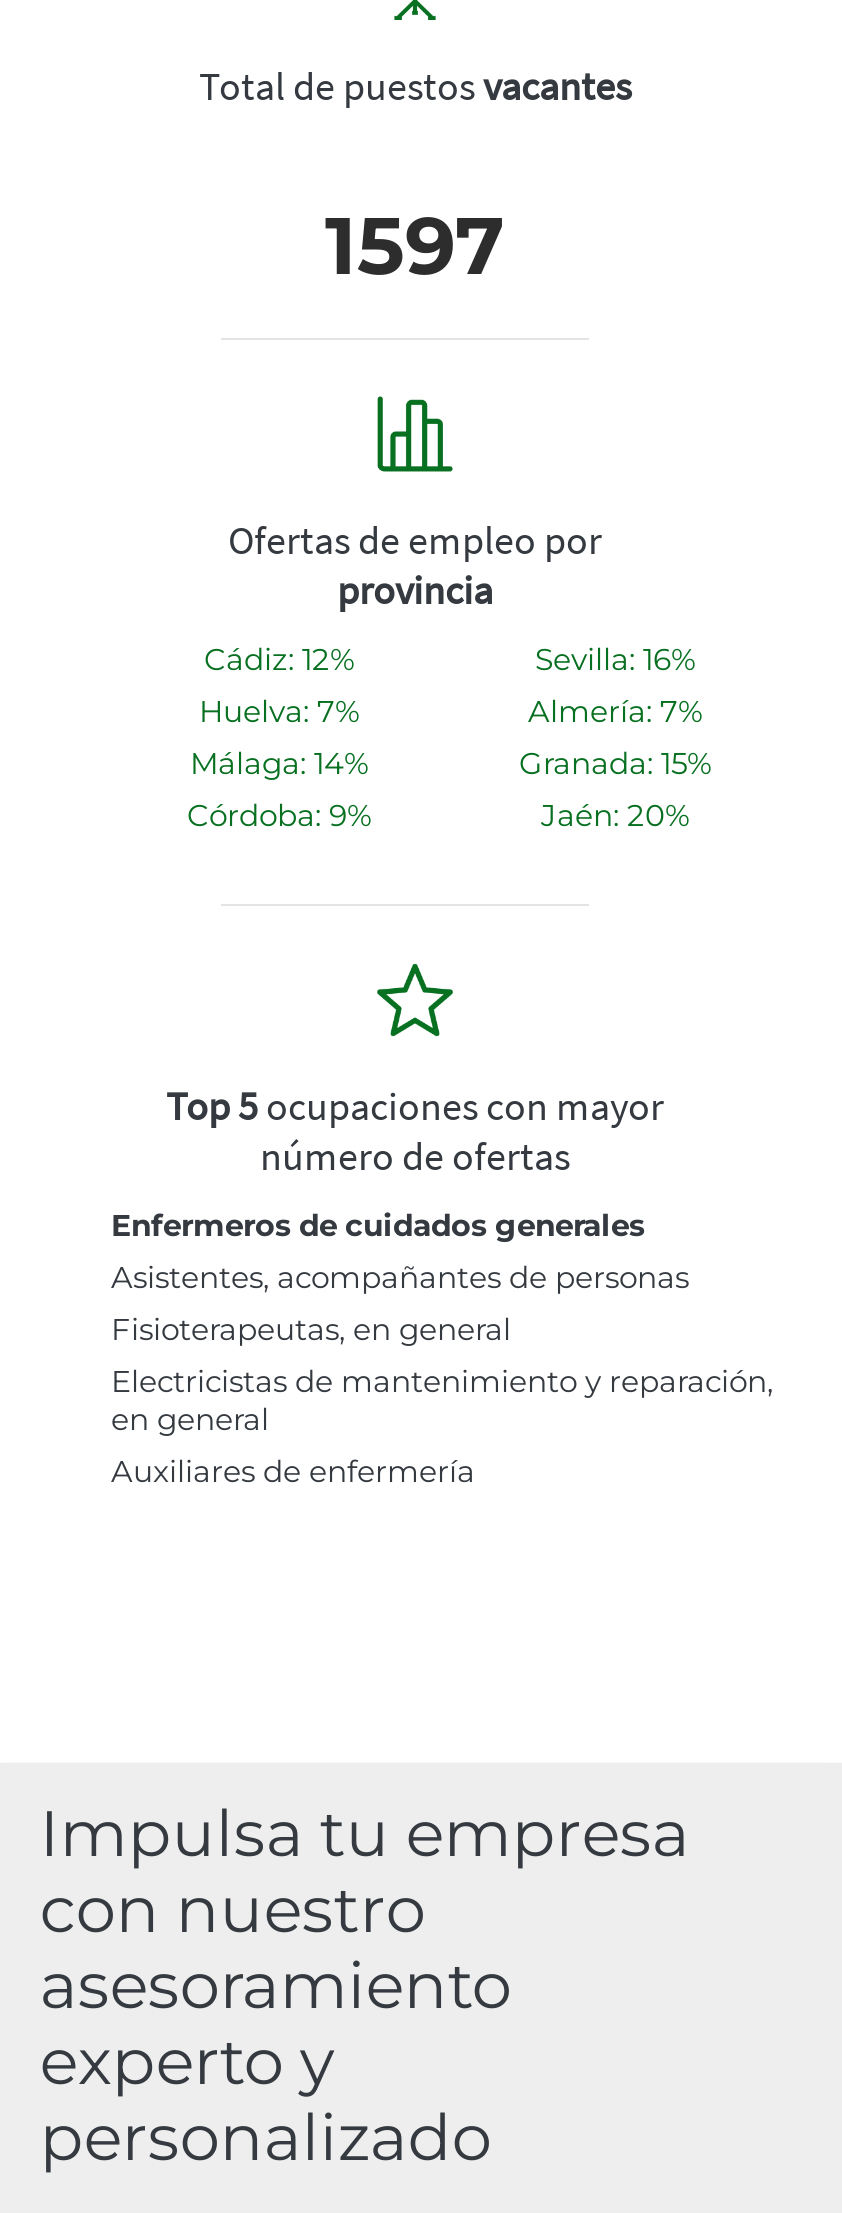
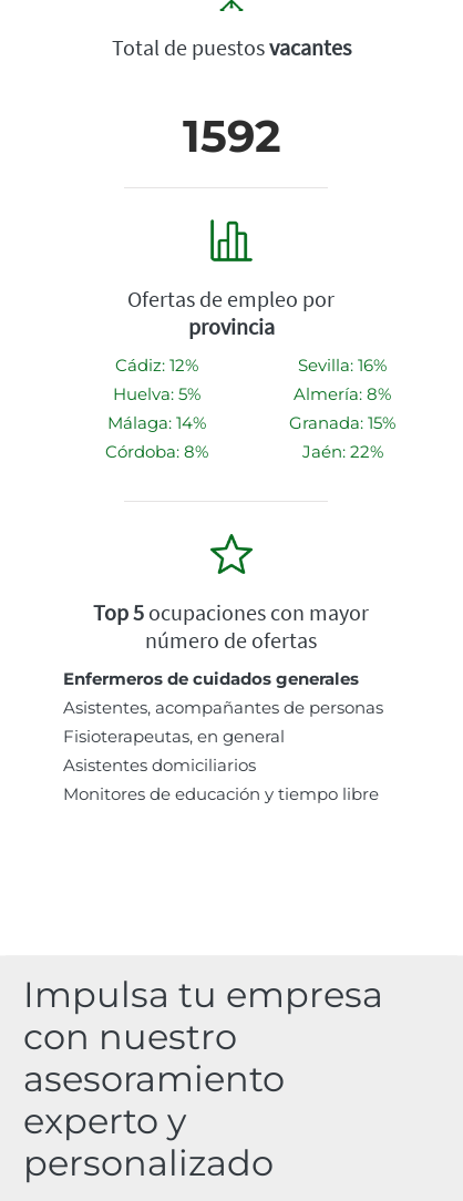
- 1597
+ 1592

- Huelva: 7%
+ Huelva: 5%

- Almería: 7%
+ Almería: 8%

- Córdoba: 9%
+ Córdoba: 8%

- Jaén: 20%
+ Jaén: 22%

- Electricistas de mantenimiento y reparación,
- en general
- Auxiliares de enfermería
+ Asistentes domiciliarios
+ Monitores de educación y tiempo libre
